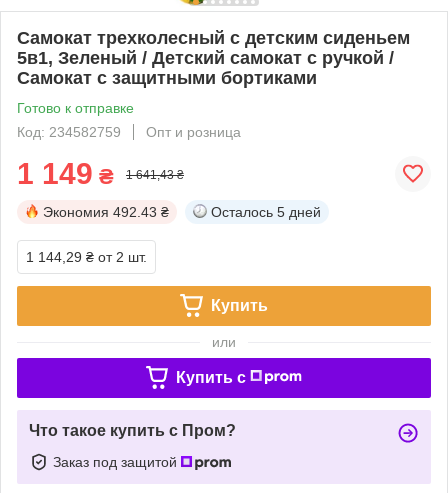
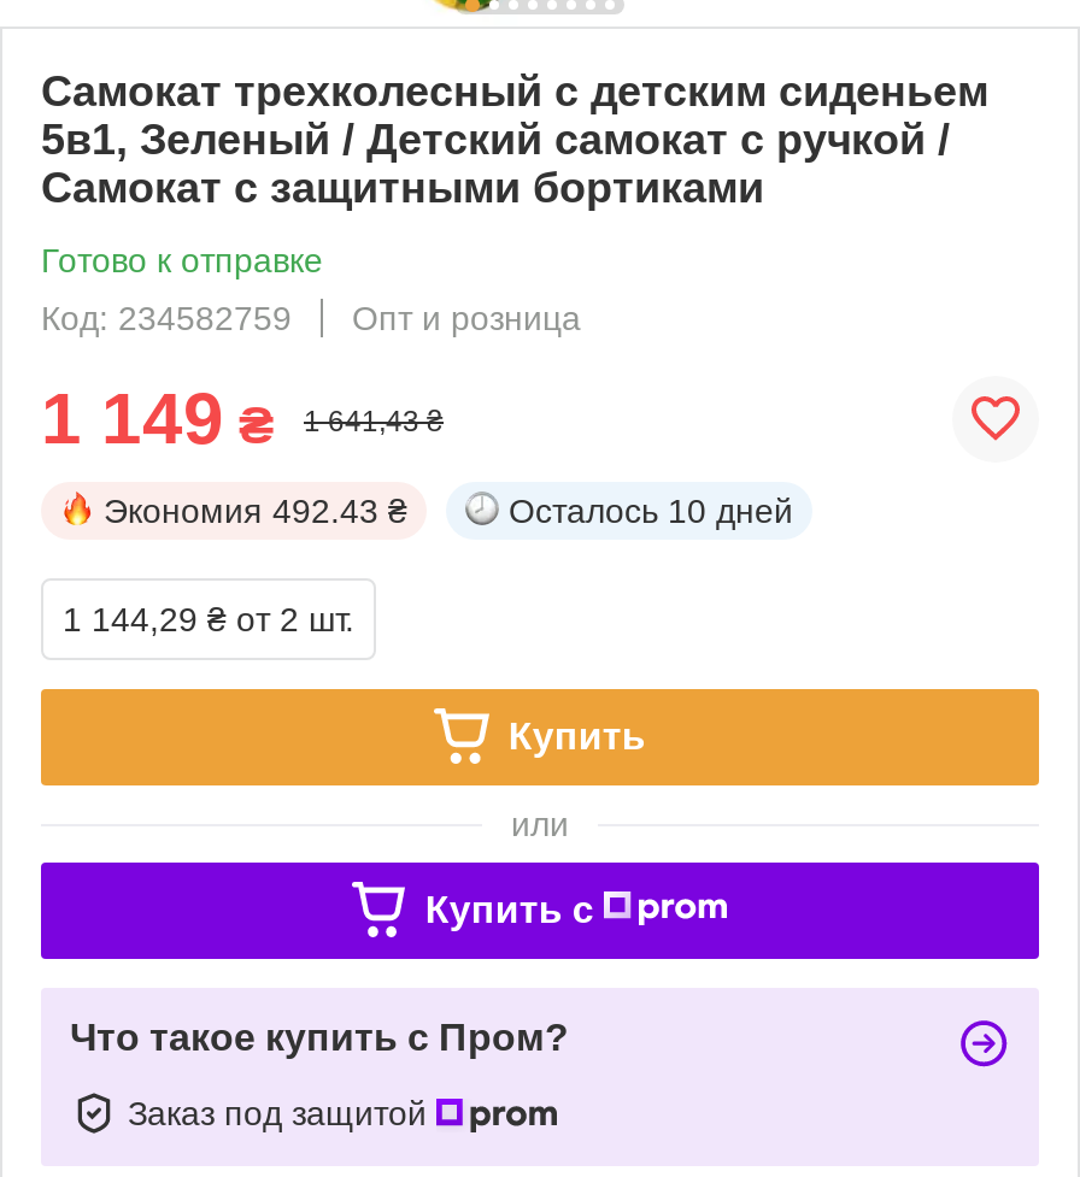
- Осталось 5 дней
+ Осталось 10 дней
